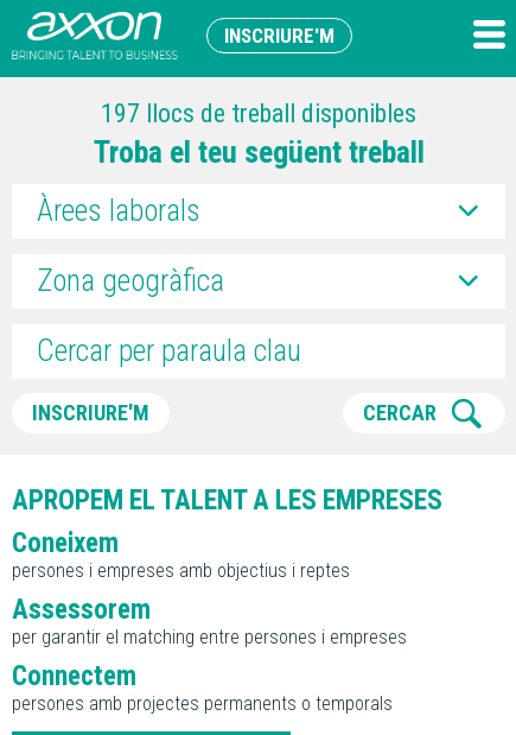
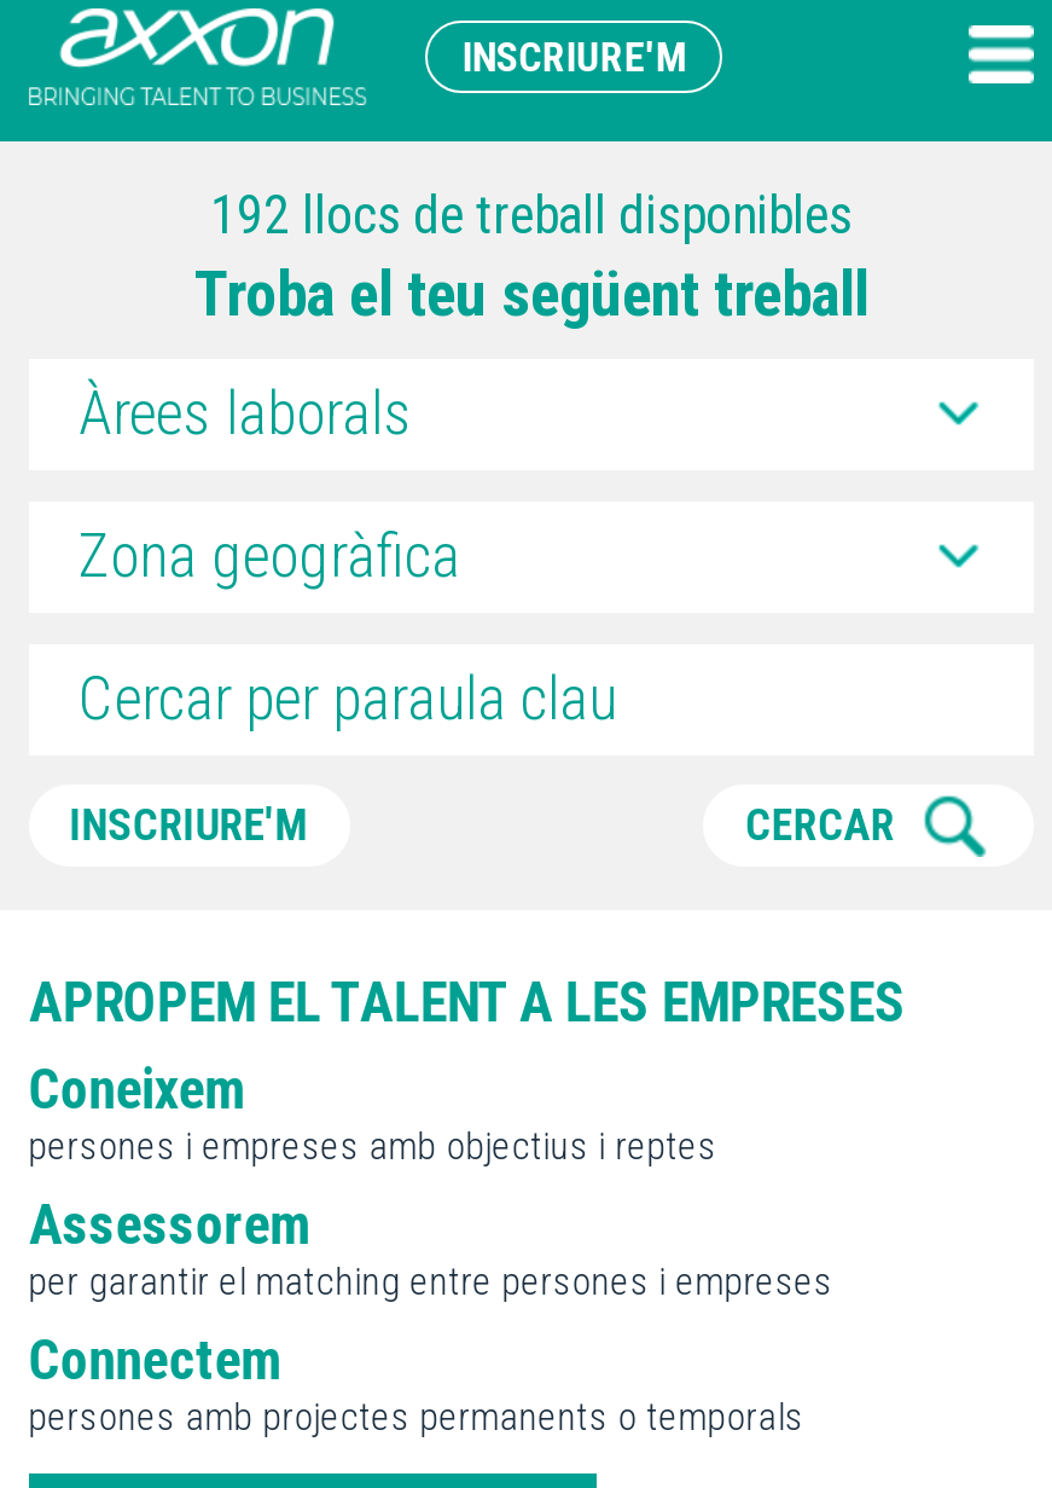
- 197 llocs de treball disponibles
+ 192 llocs de treball disponibles
